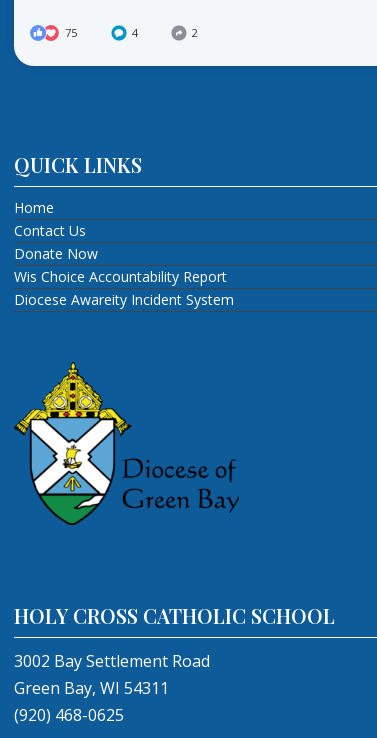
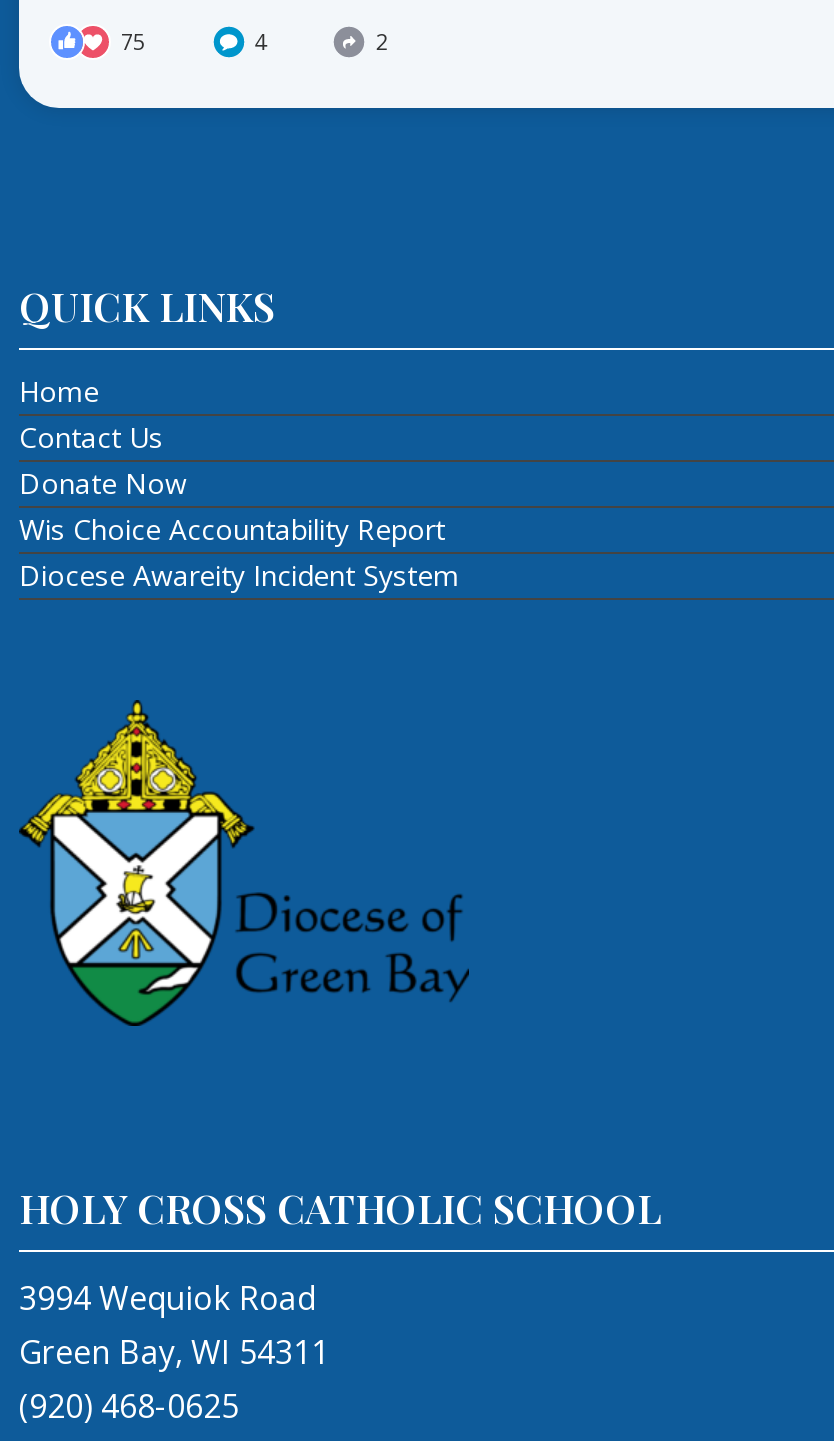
- 3002 Bay Settlement Road
+ 3994 Wequiok Road
